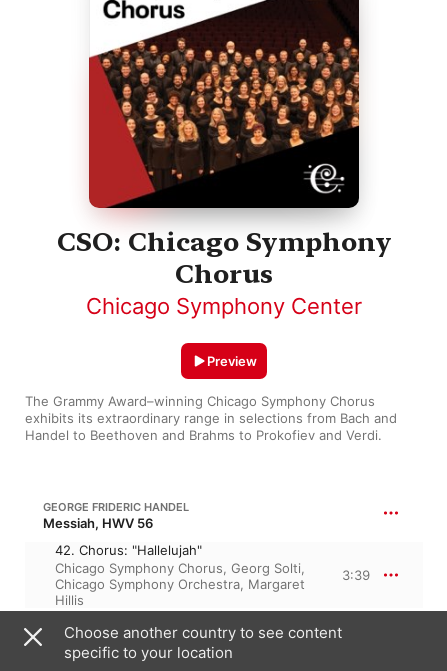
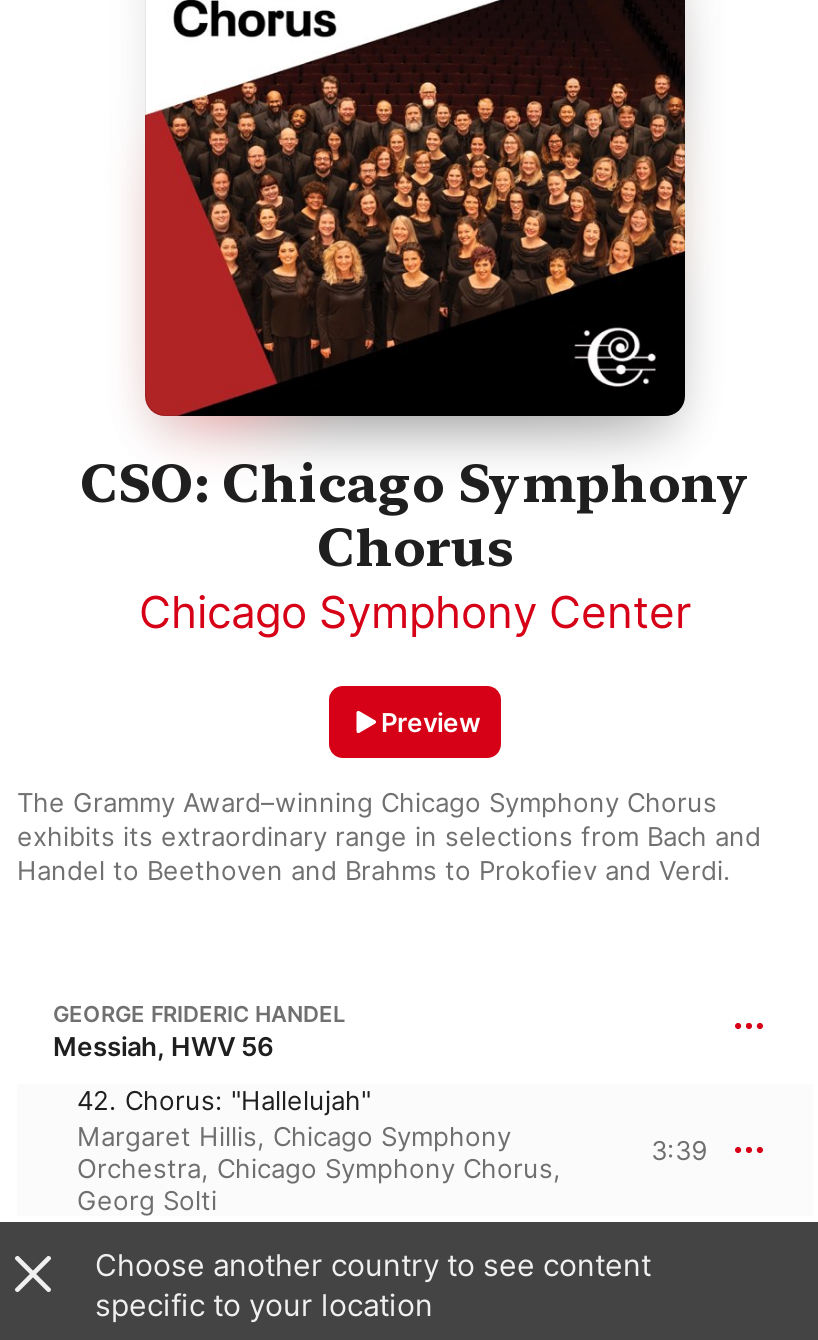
- Chicago Symphony Chorus, Georg Solti,
- Chicago Symphony Orchestra, Margaret
- Hillis
+ Margaret Hillis, Chicago Symphony
+ Orchestra, Chicago Symphony Chorus,
+ Georg Solti
